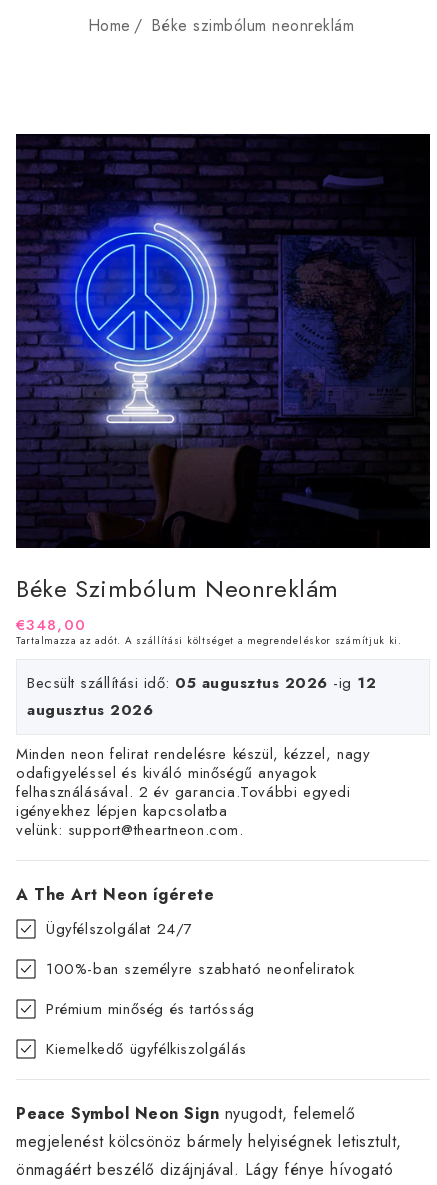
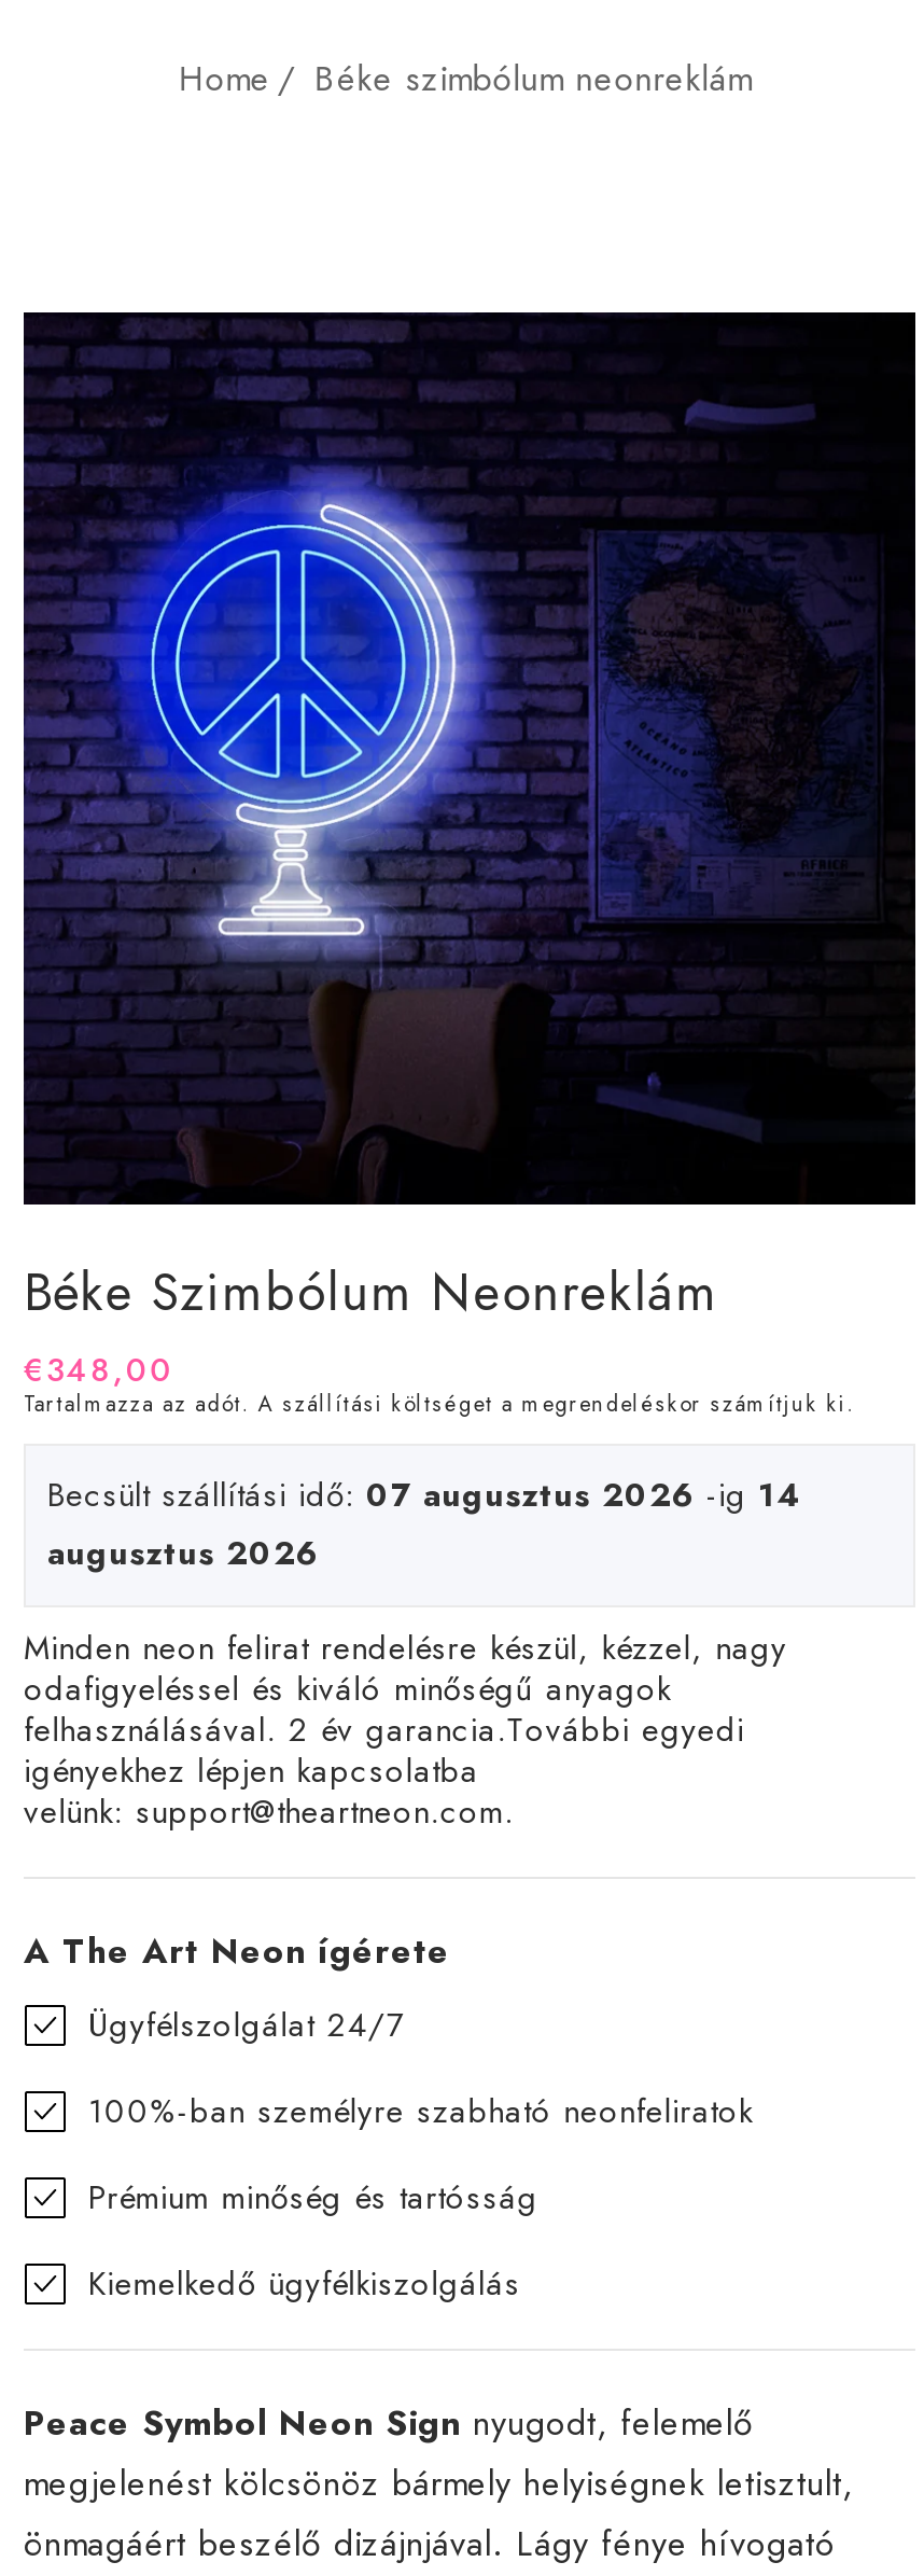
- Becsült szállítási idő: 05 augusztus 2026 -ig 12
+ Becsült szállítási idő: 07 augusztus 2026 -ig 14
